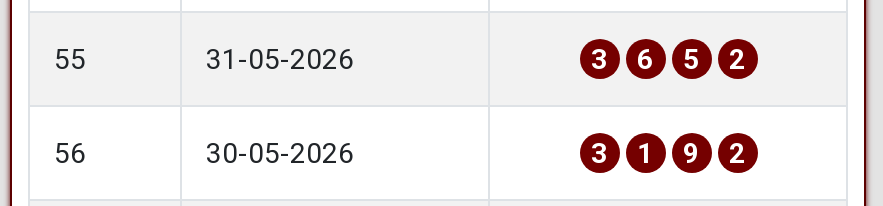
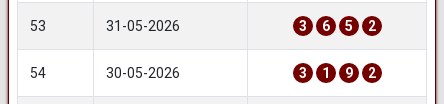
- 55
+ 53

- 56
+ 54
